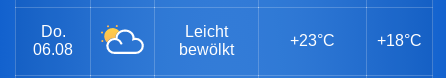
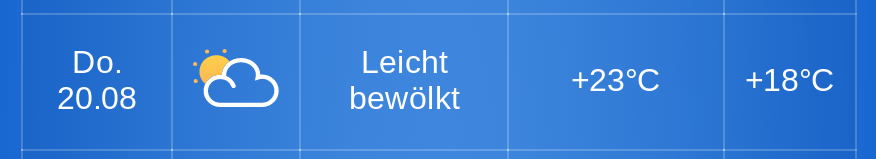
- 06.08
+ 20.08
